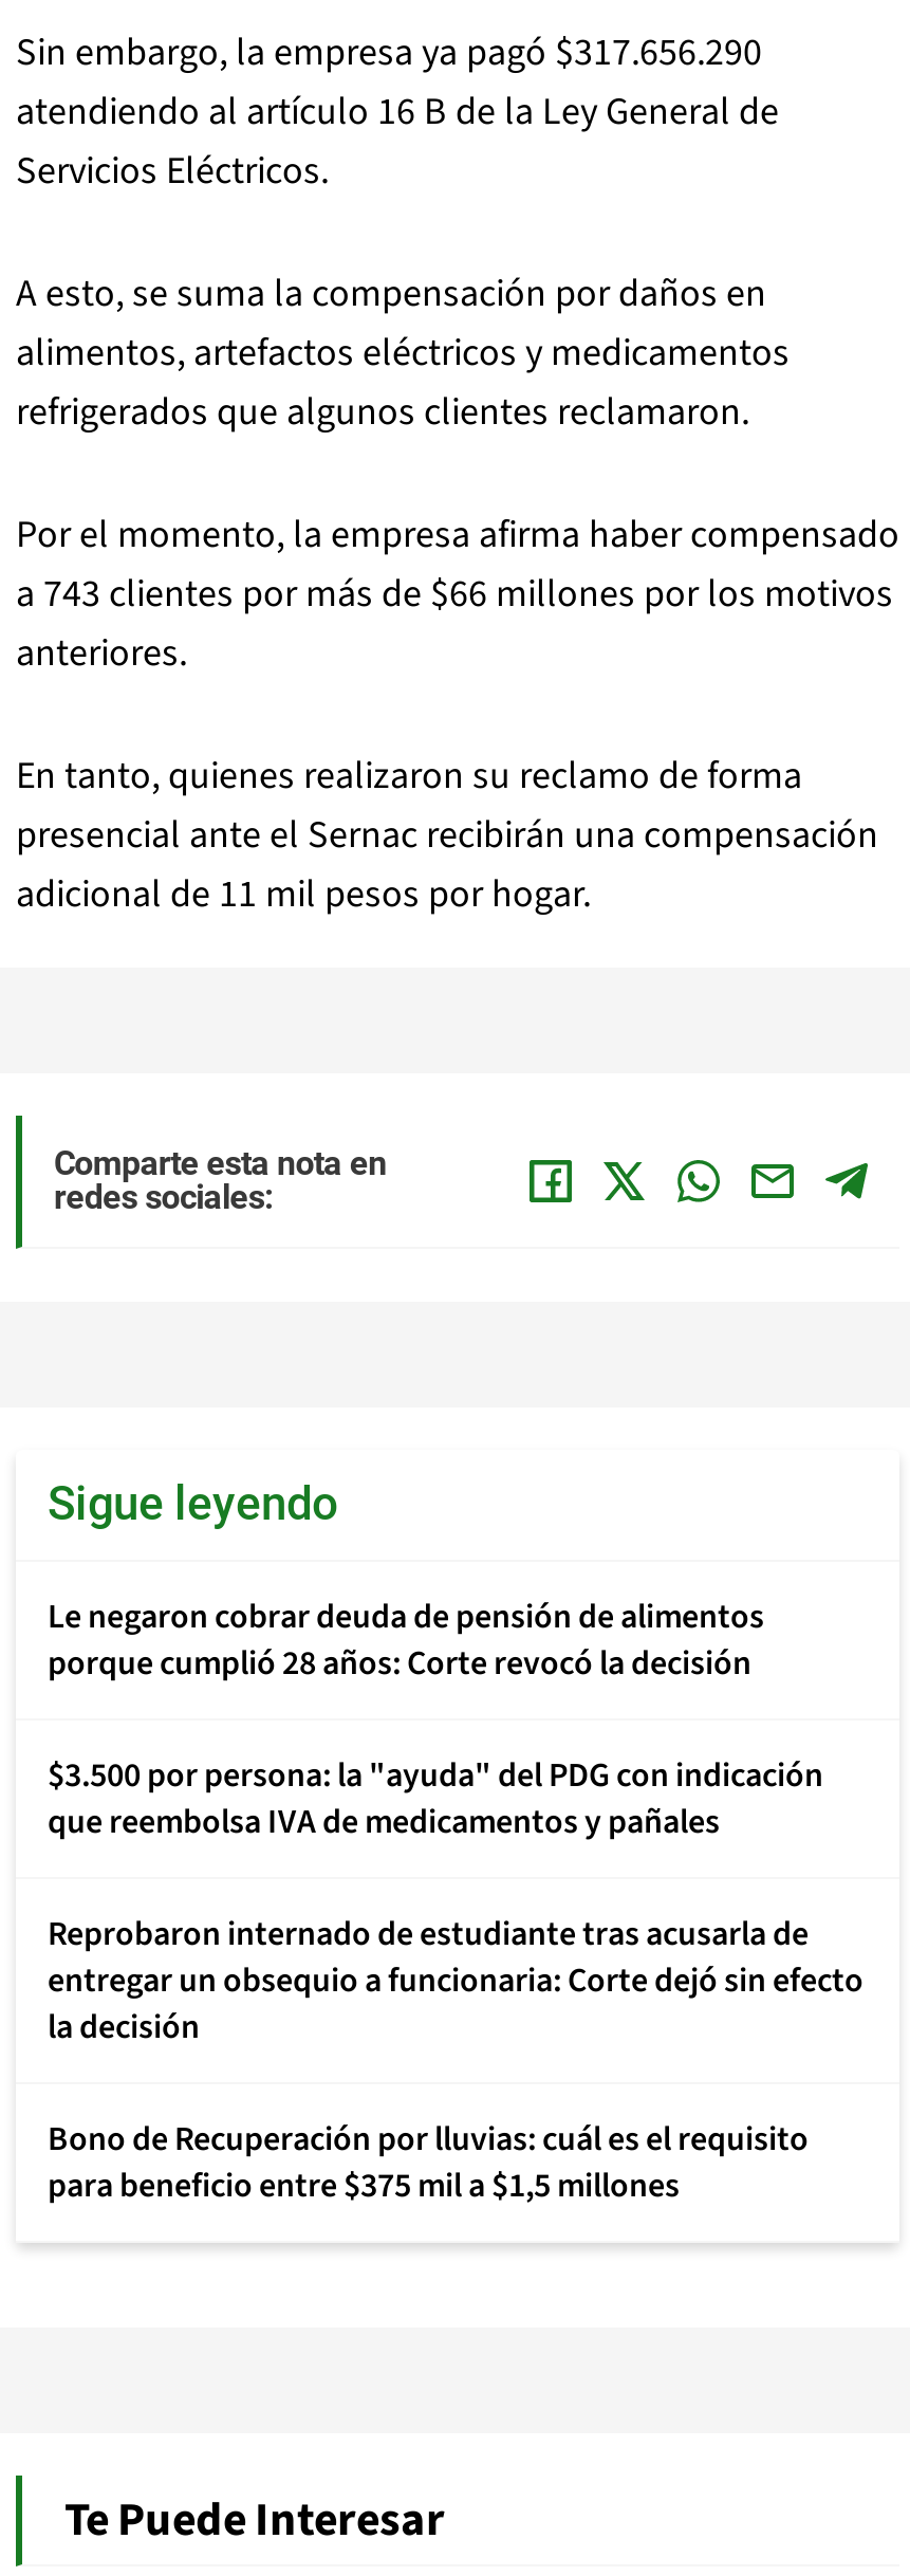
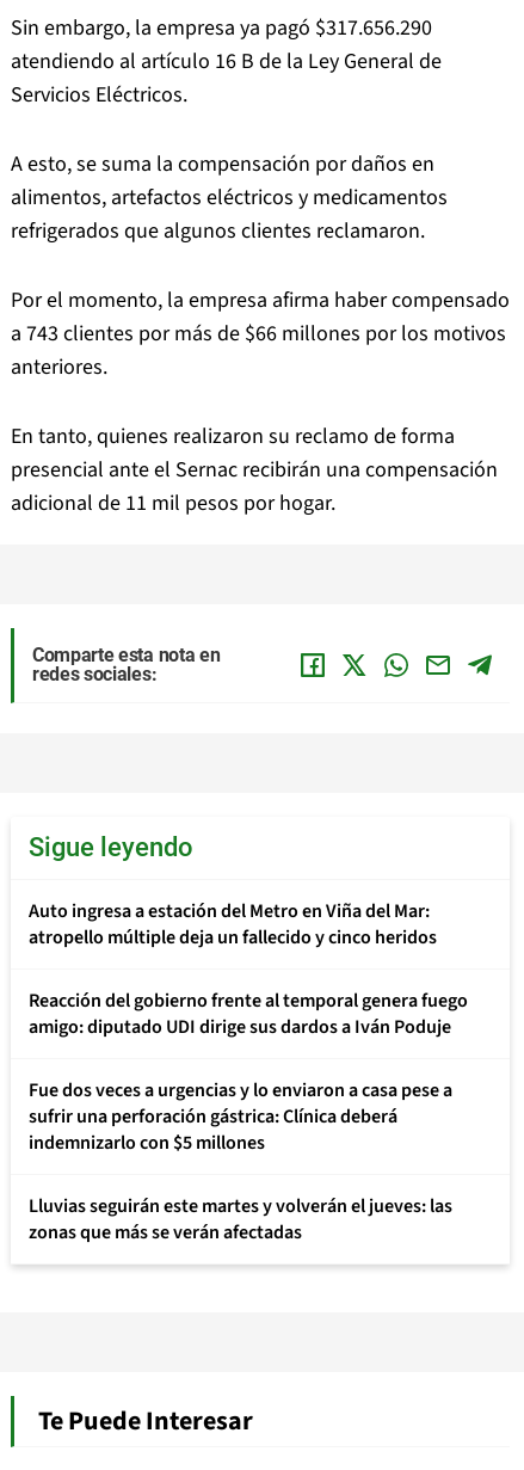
- Le negaron cobrar deuda de pensión de alimentos
- porque cumplió 28 años: Corte revocó la decisión
+ Auto ingresa a estación del Metro en Viña del Mar:
+ atropello múltiple deja un fallecido y cinco heridos

- $3.500 por persona: la "ayuda" del PDG con indicación
- que reembolsa IVA de medicamentos y pañales
+ Reacción del gobierno frente al temporal genera fuego
+ amigo: diputado UDI dirige sus dardos a Iván Poduje

- Reprobaron internado de estudiante tras acusarla de
- entregar un obsequio a funcionaria: Corte dejó sin efecto
- la decisión
+ Fue dos veces a urgencias y lo enviaron a casa pese a
+ sufrir una perforación gástrica: Clínica deberá
+ indemnizarlo con $5 millones

- Bono de Recuperación por lluvias: cuál es el requisito
- para beneficio entre $375 mil a $1,5 millones
+ Lluvias seguirán este martes y volverán el jueves: las
+ zonas que más se verán afectadas
